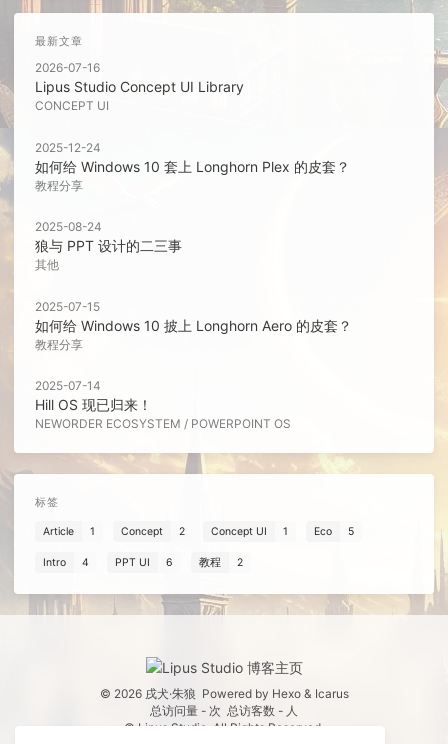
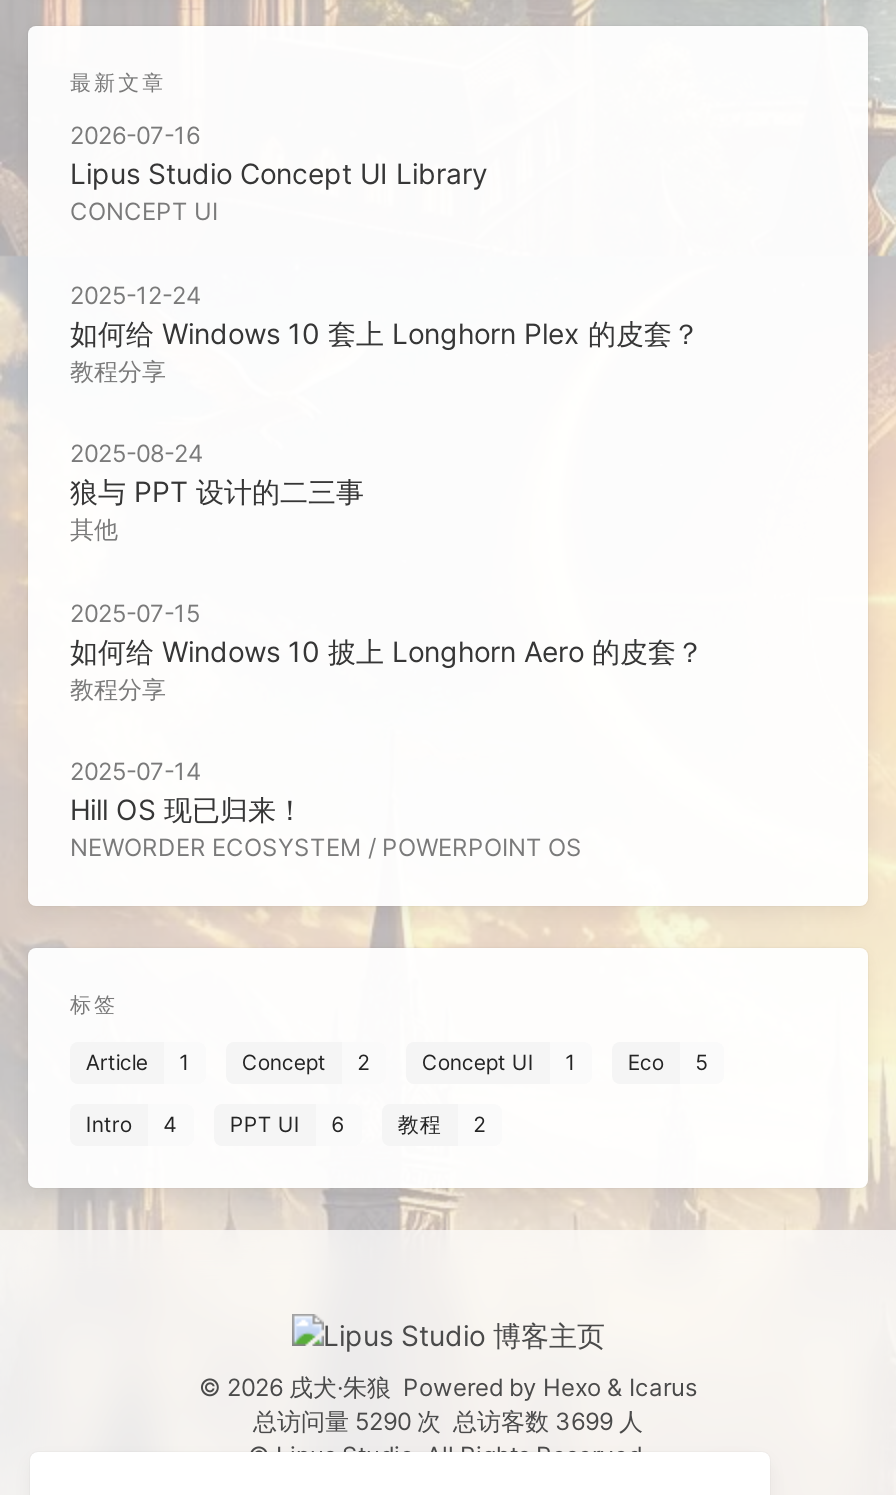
- 总访问量-次 总访客数-人
+ 总访问量5290次 总访客数3699人
